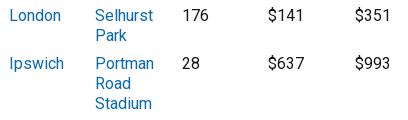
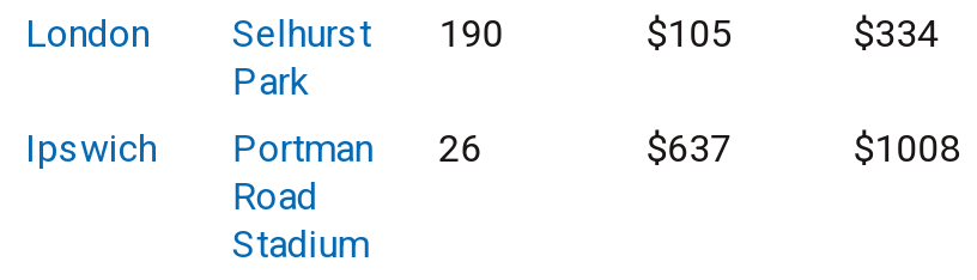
- London Selhurst 176
+ London Selhurst 190

- $141
+ $105

- $351
+ $334

- Ipswich Portman 28
+ Ipswich Portman 26

- $993
+ $1008
